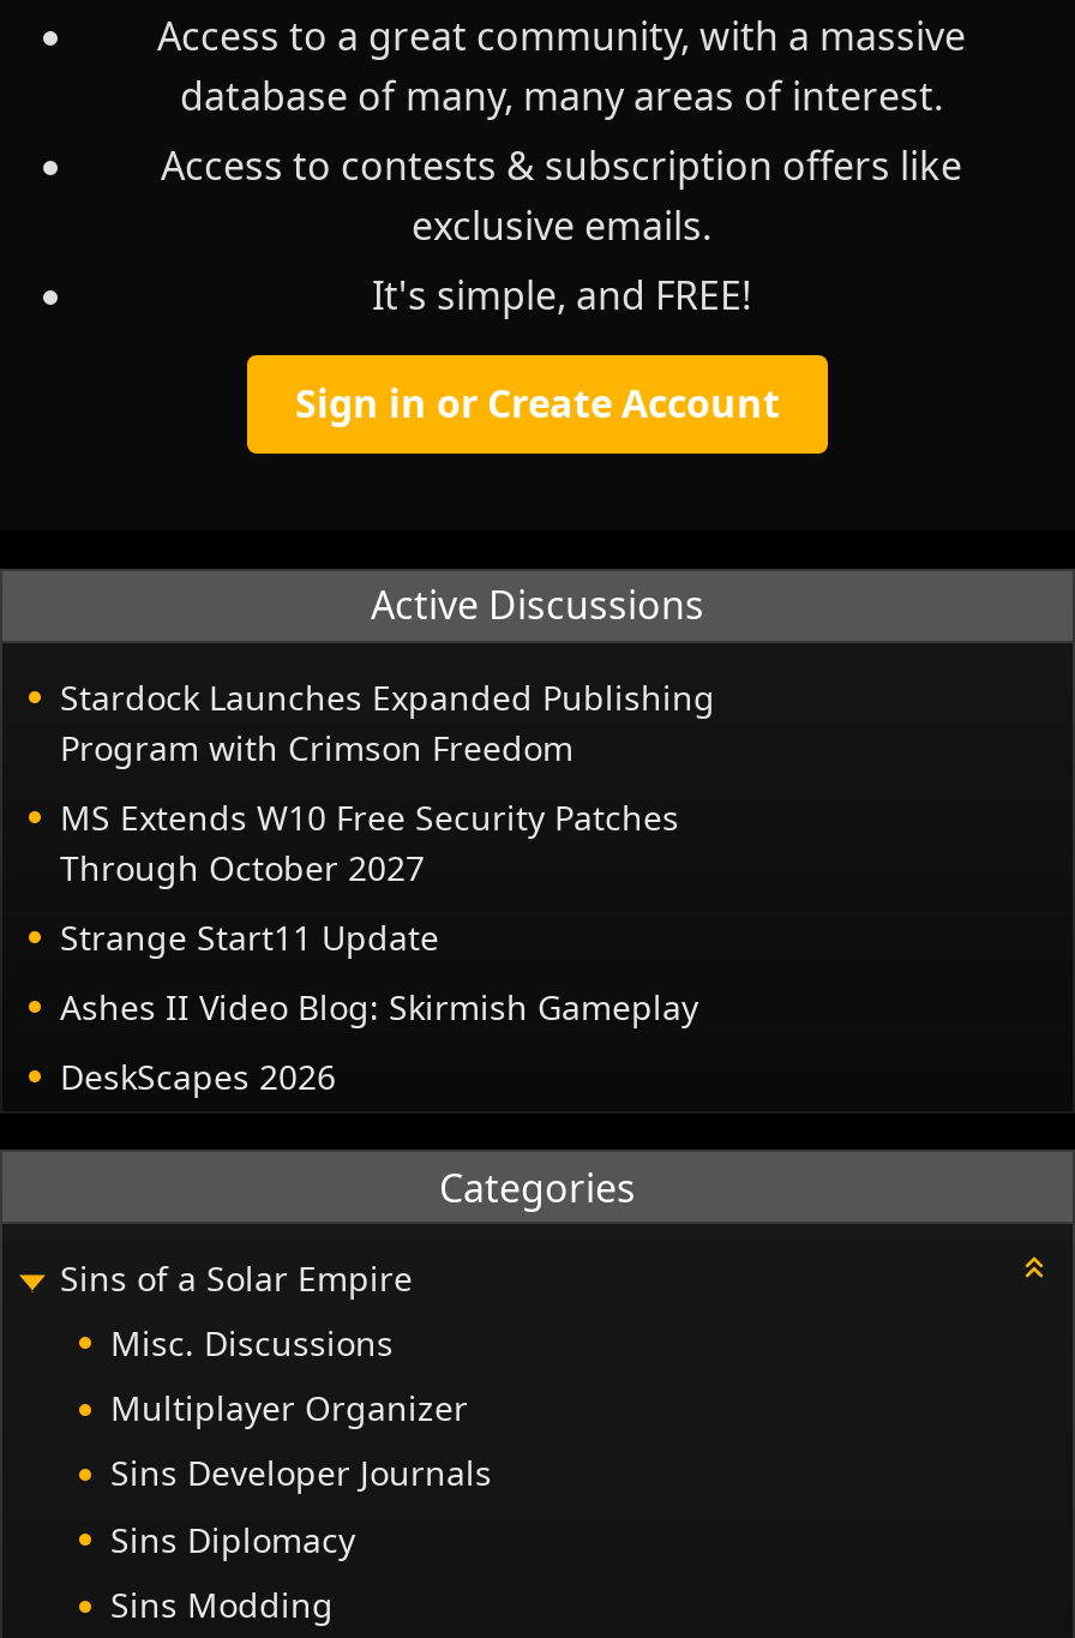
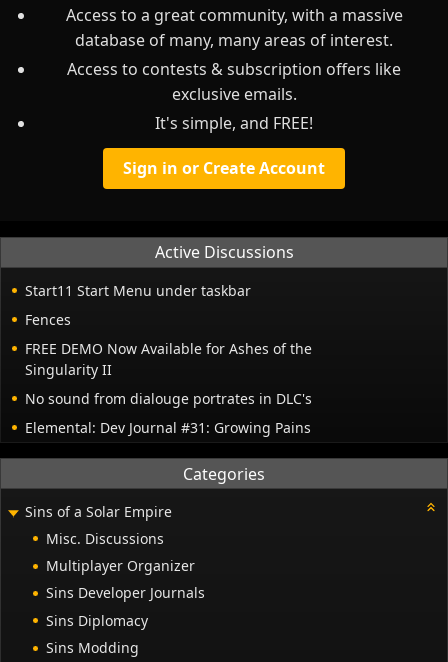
- Stardock Launches Expanded Publishing
- Program with Crimson Freedom
+ Start11 Start Menu under taskbar

- MS Extends W10 Free Security Patches
- Through October 2027
+ Fences

- Strange Start11 Update
+ FREE DEMO Now Available for Ashes of the
+ Singularity II

- Ashes II Video Blog: Skirmish Gameplay
+ No sound from dialouge portrates in DLC's

- DeskScapes 2026
+ Elemental: Dev Journal #31: Growing Pains
